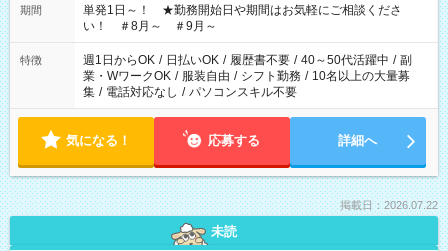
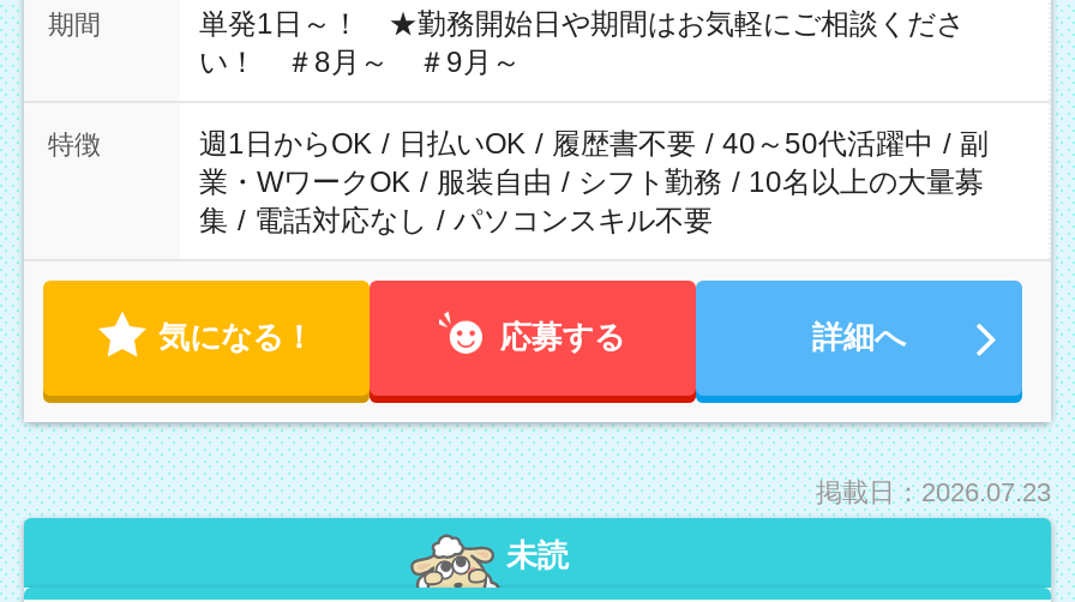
- 掲載日：2026.07.22
+ 掲載日：2026.07.23
